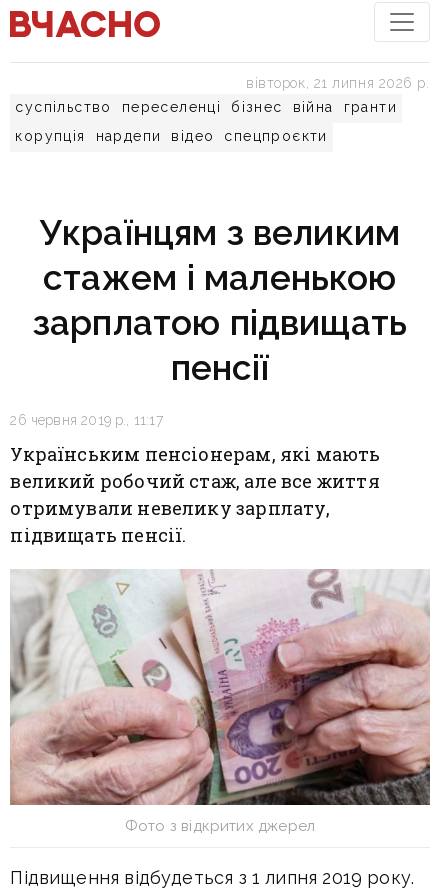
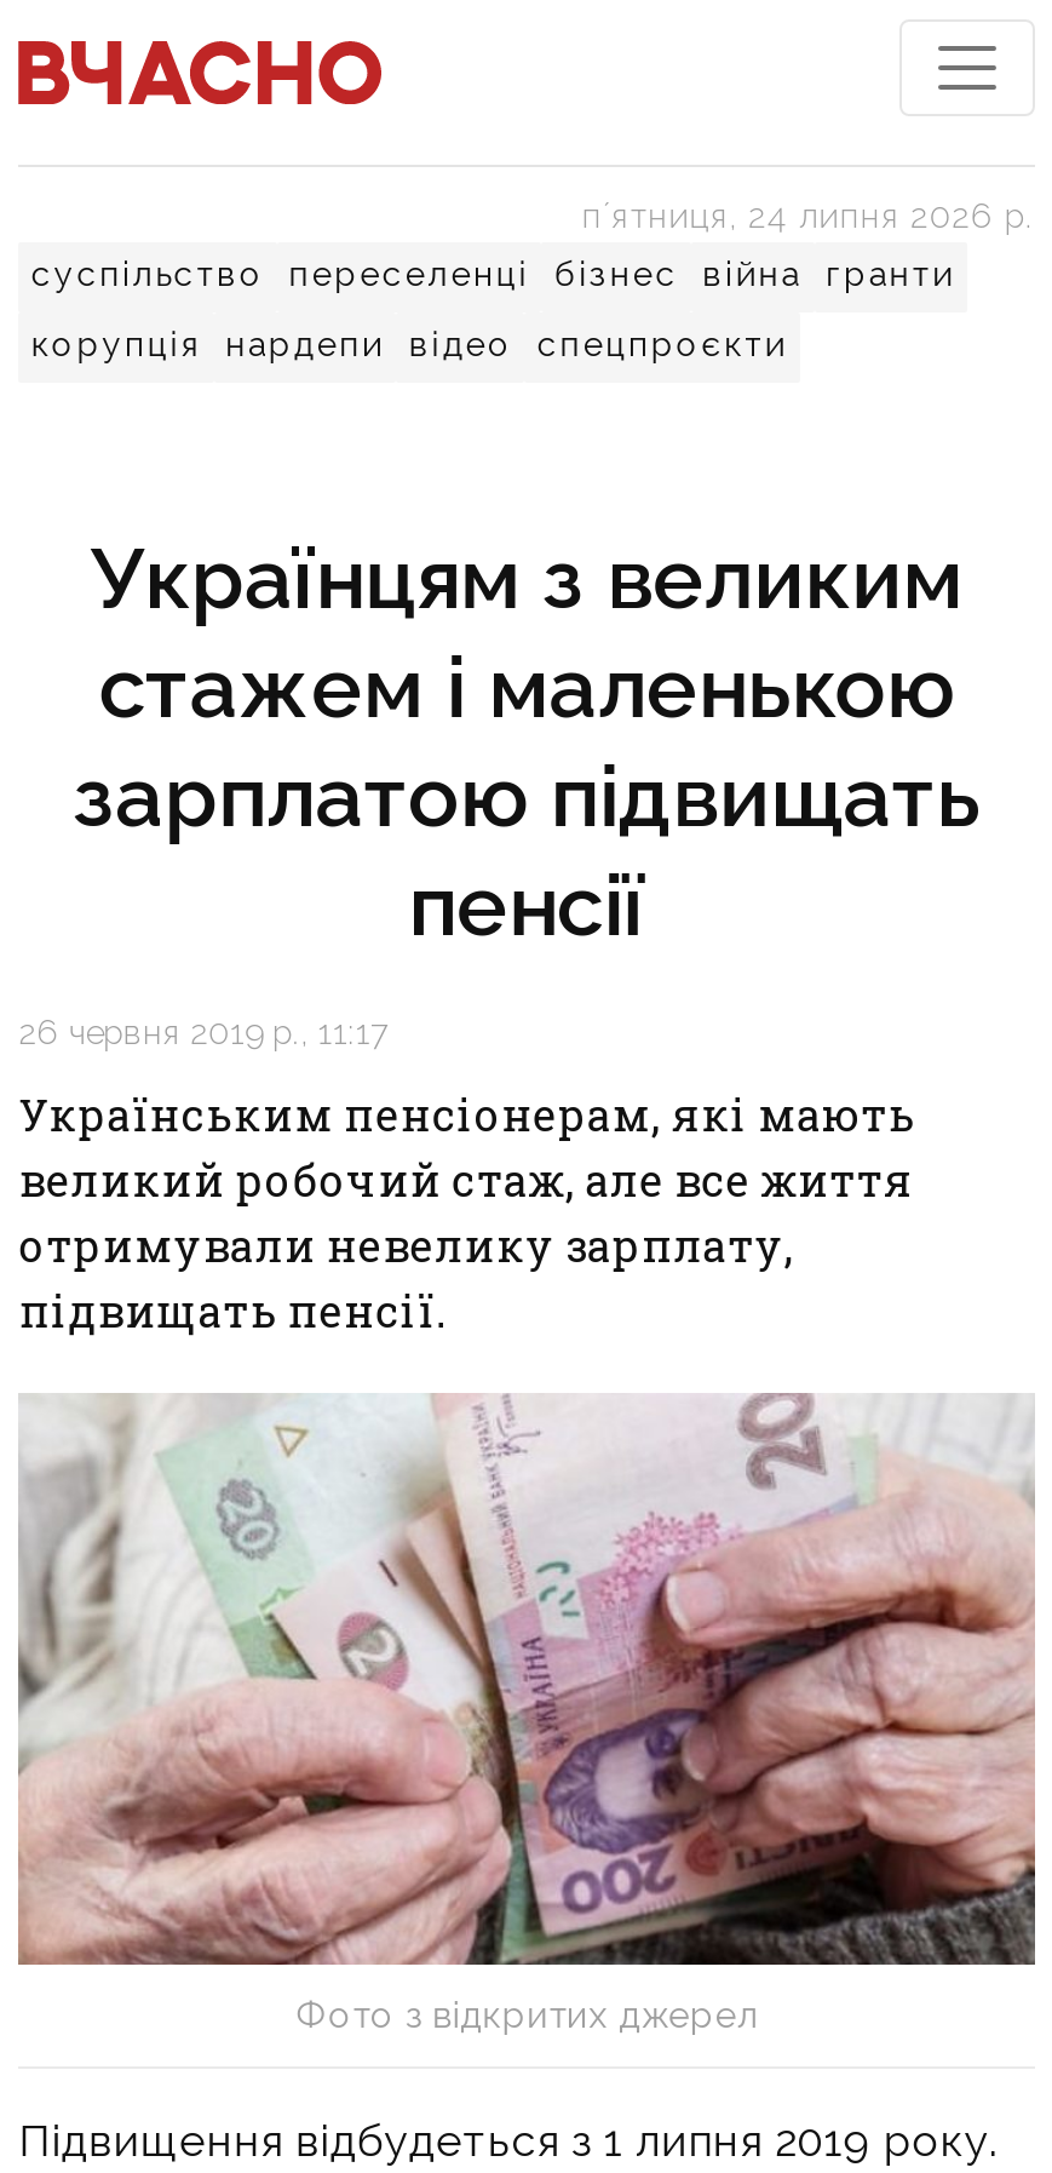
- вівторок, 21 липня 2026 р.
+ пʼятниця, 24 липня 2026 р.
